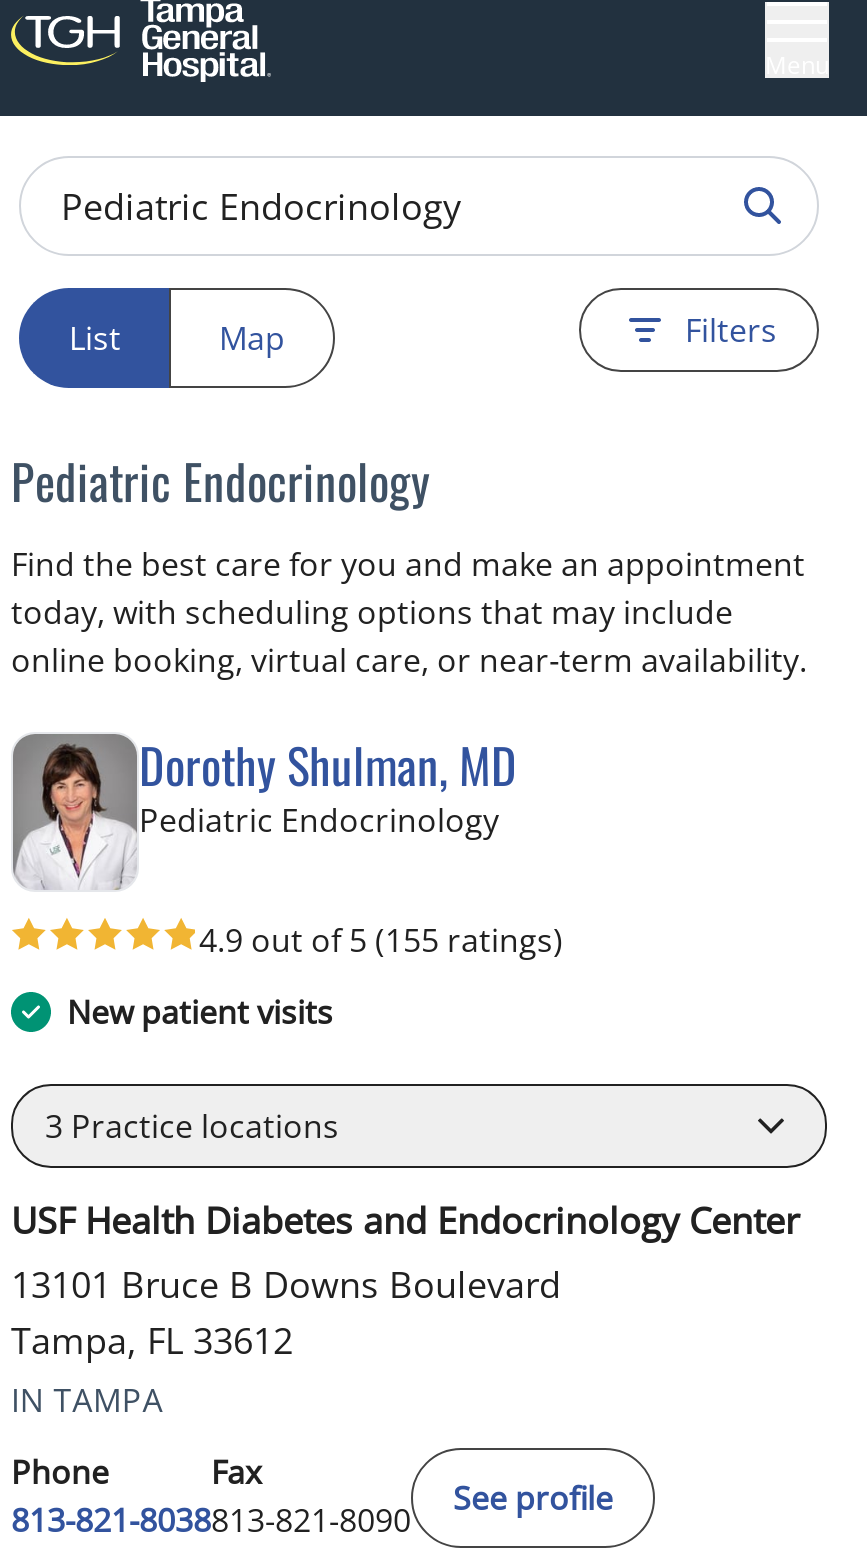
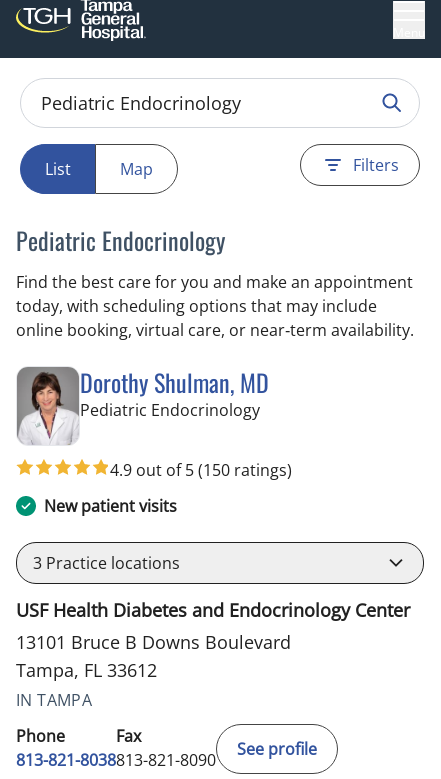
- 4.9 out of 5 (155 ratings)
+ 4.9 out of 5 (150 ratings)
